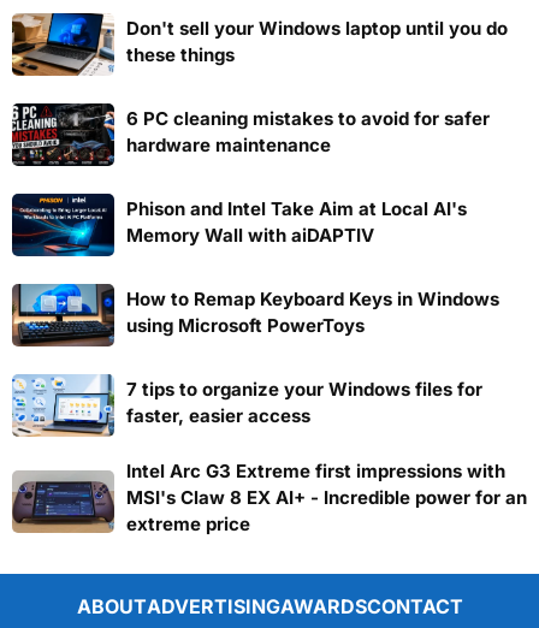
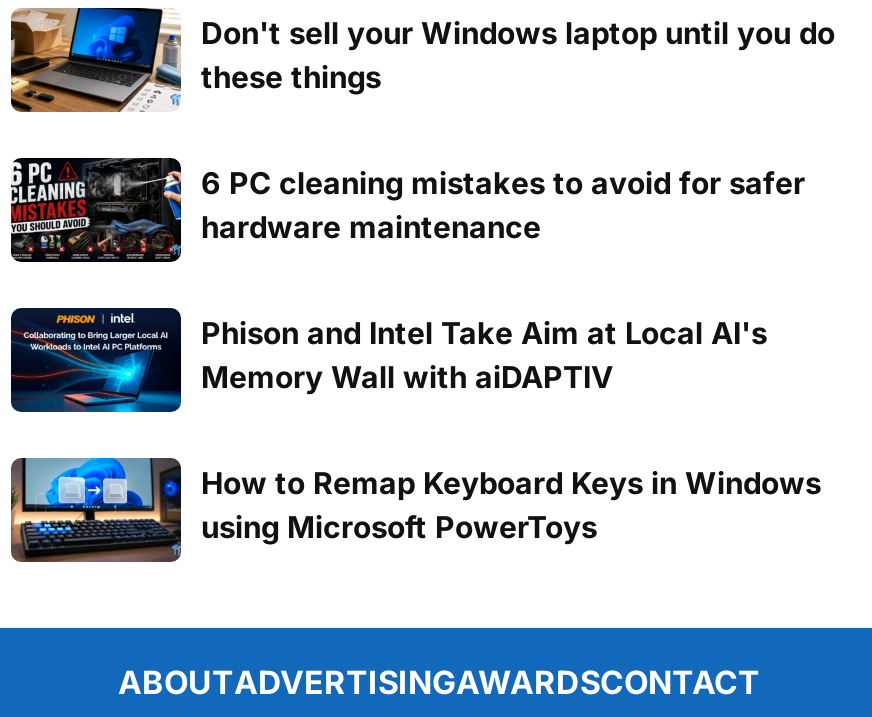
- [image]
- 7 tips to organize your Windows files for
- faster, easier access
- Intel Arc G3 Extreme first impressions with
- MSI's Claw 8 EX AI+ - Incredible power for an
- extreme price

- [image]
